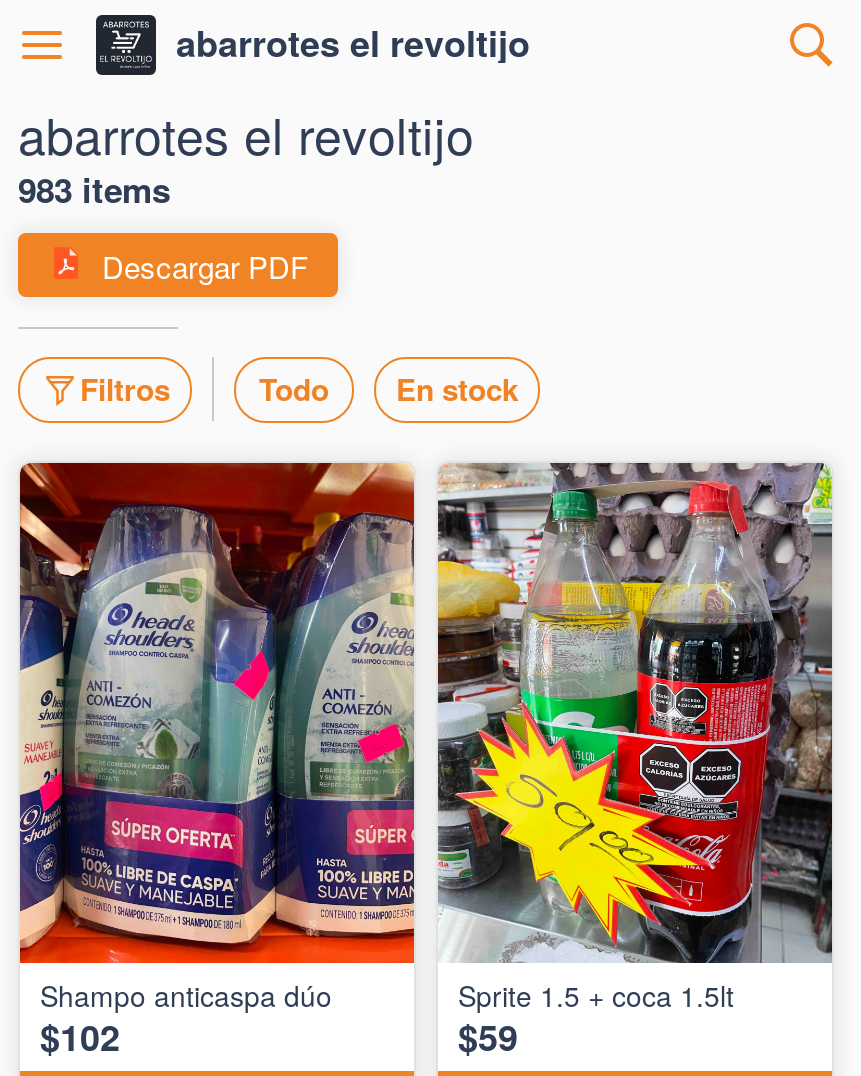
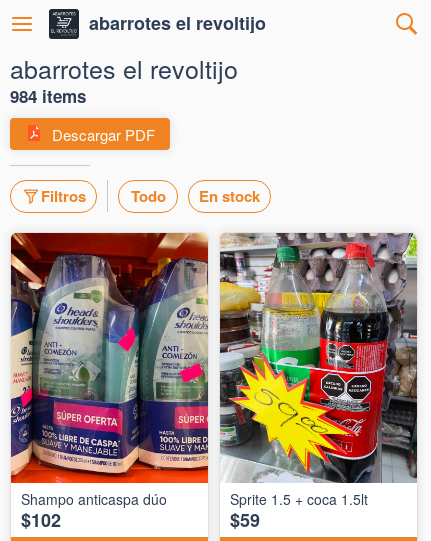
- 983 items
+ 984 items
